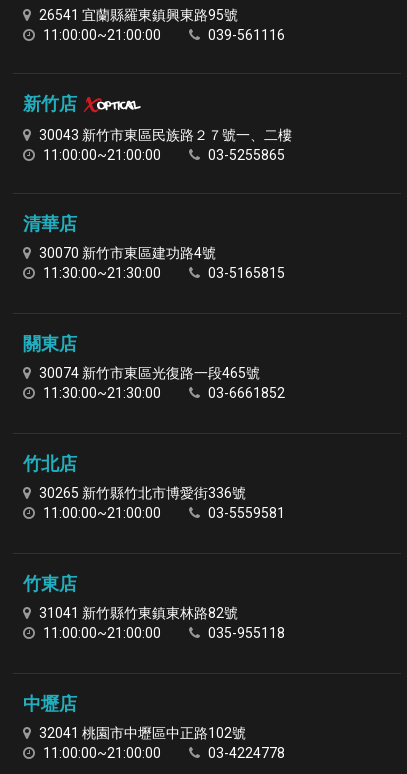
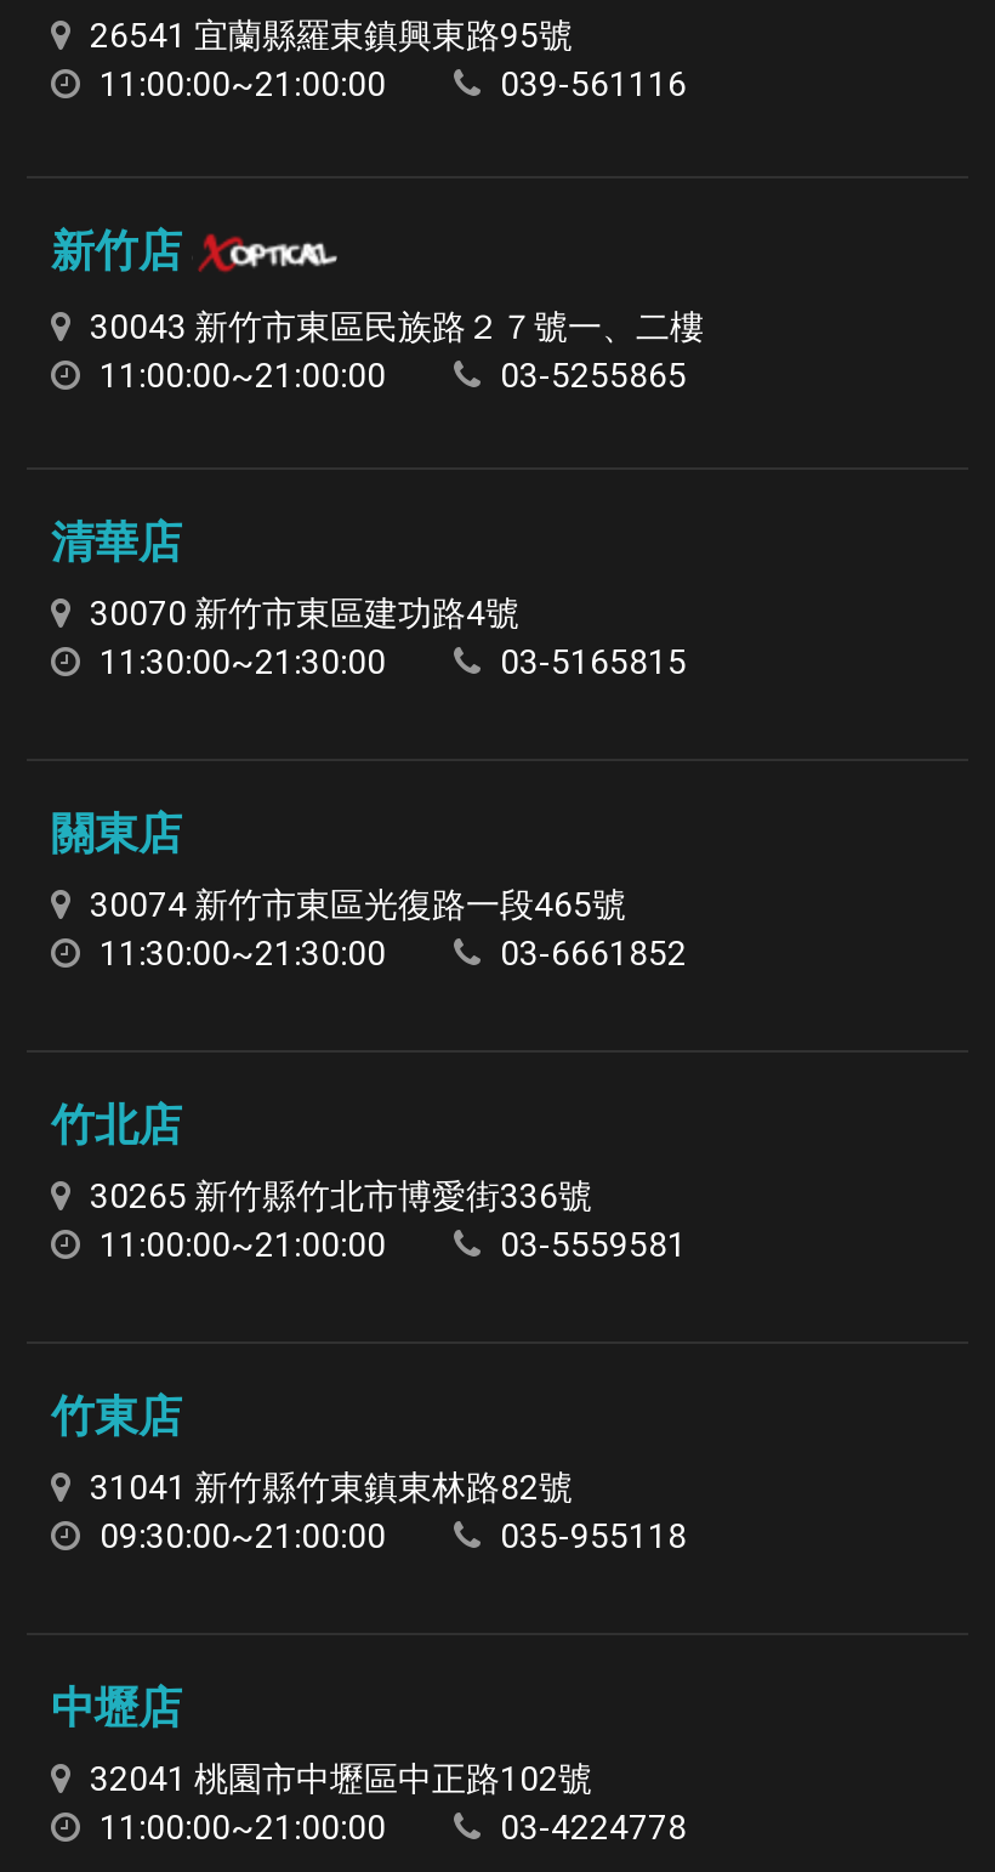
- 11:00:00~21:00:00
+ 09:30:00~21:00:00
